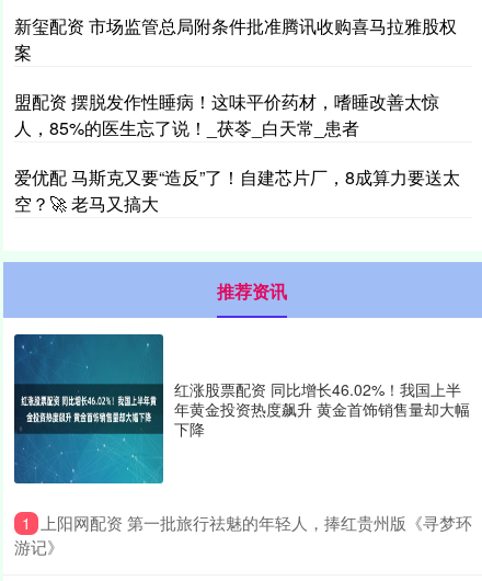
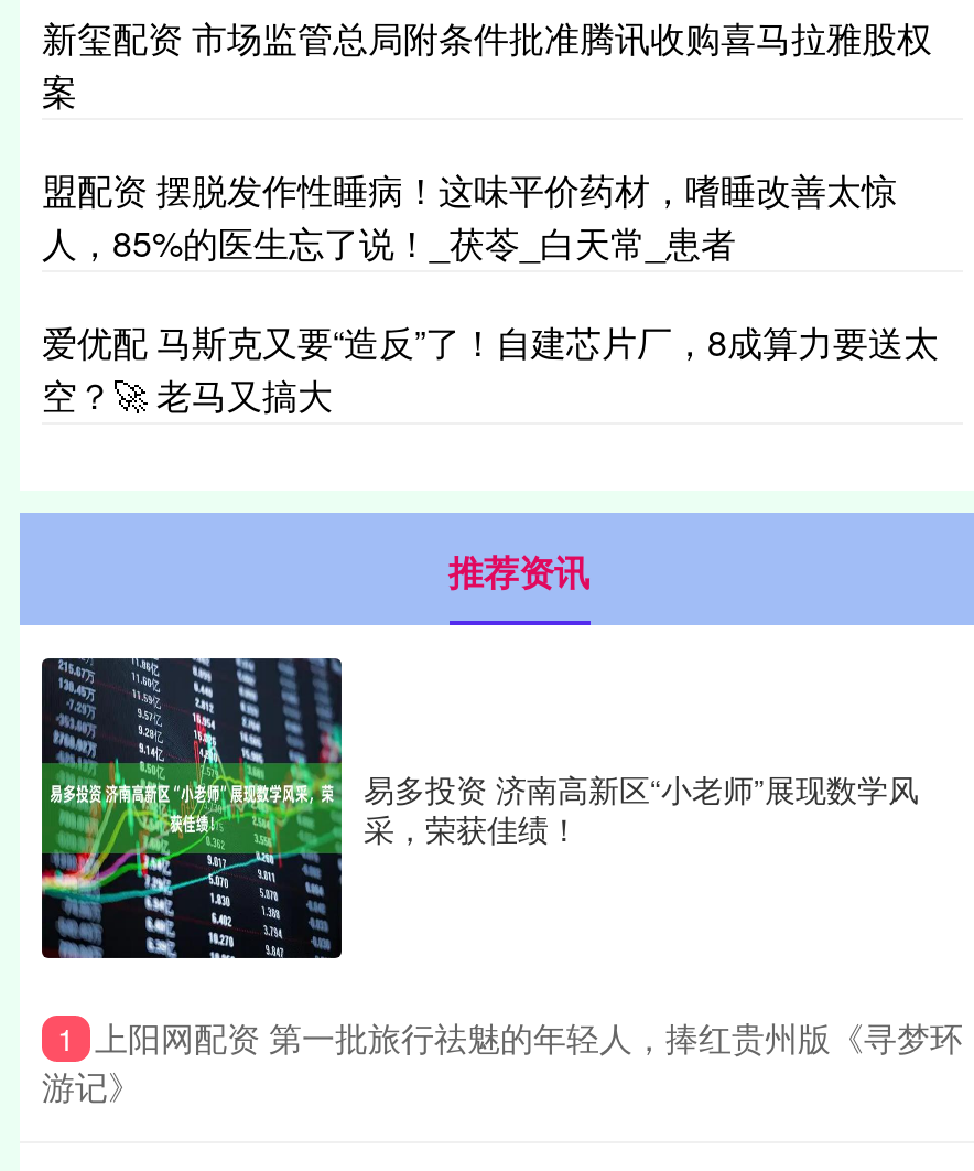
- [image]
- 红涨股票配资 同比增长46.02%！我国上半
- 年黄金投资热度飙升 黄金首饰销售量却大幅
- 下降
+ [image]
+ 易多投资 济南高新区“小老师”展现数学风
+ 采，荣获佳绩！
